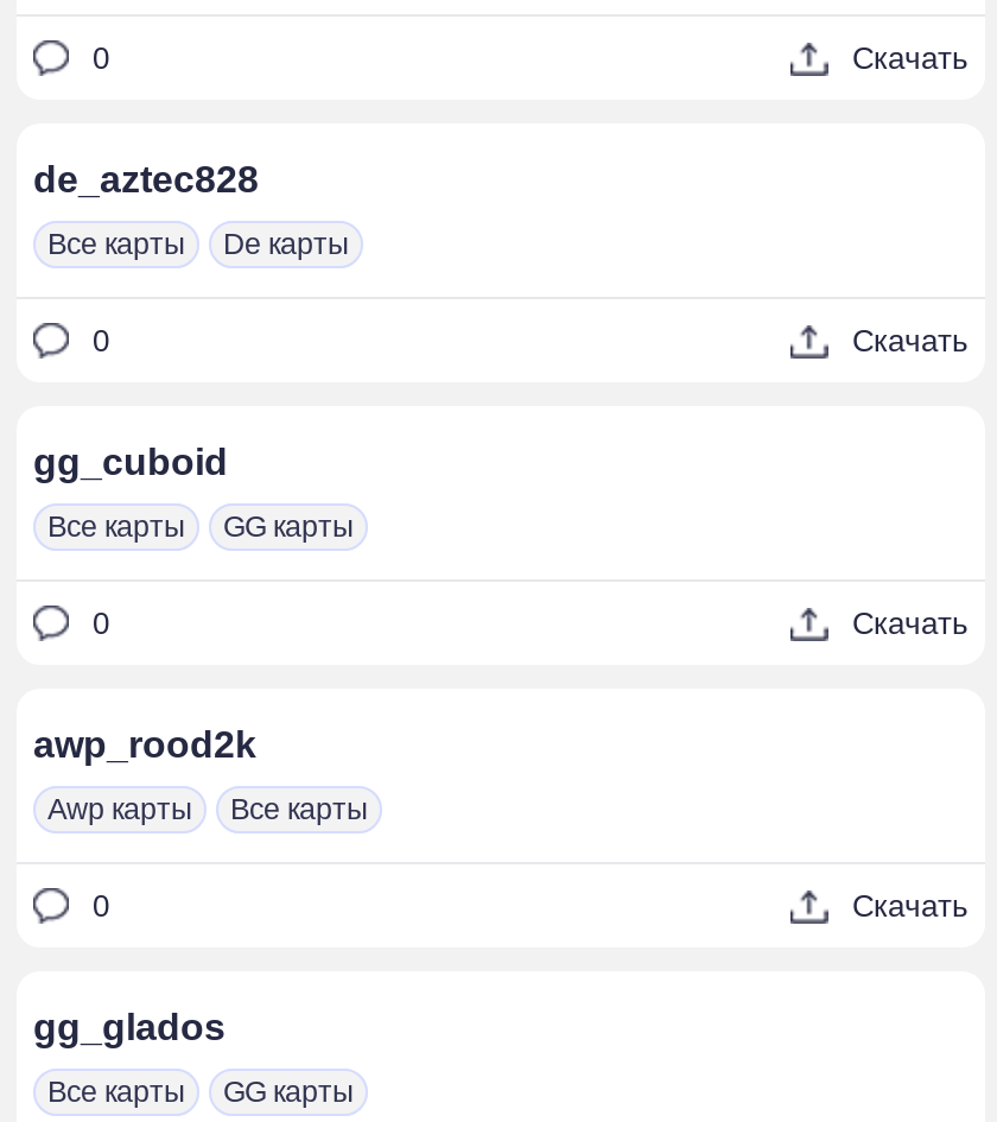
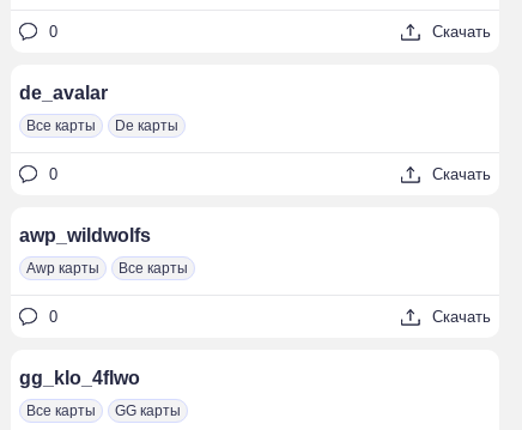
- de_aztec828
+ de_avalar

- gg_cuboid
- Все карты
- GG карты
- 0
- Скачать
- awp_rood2k
+ awp_wildwolfs

- gg_glados
+ gg_klo_4flwo
